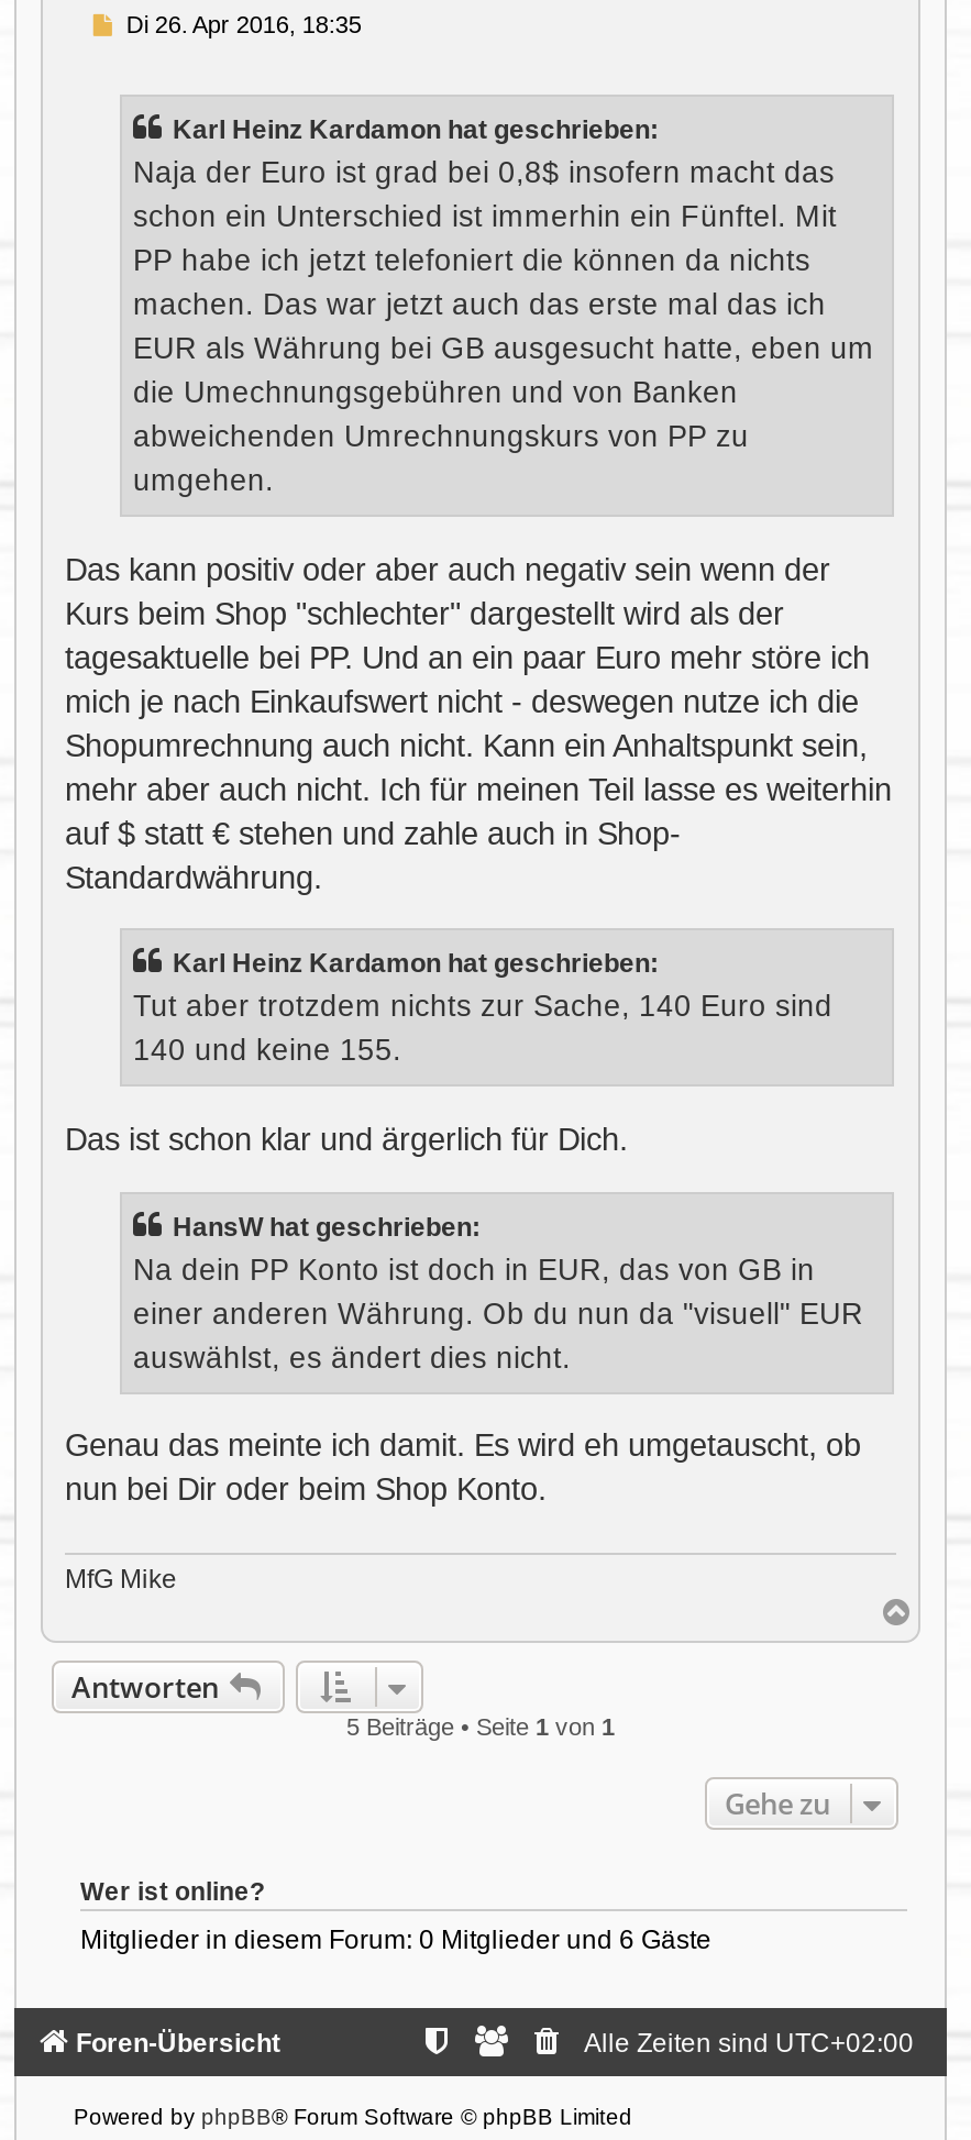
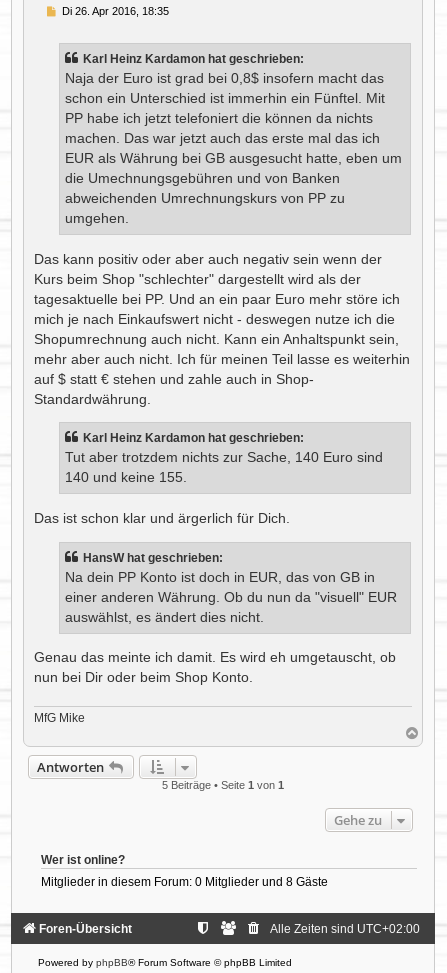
- Mitglieder in diesem Forum: 0 Mitglieder und 6 Gäste
+ Mitglieder in diesem Forum: 0 Mitglieder und 8 Gäste
